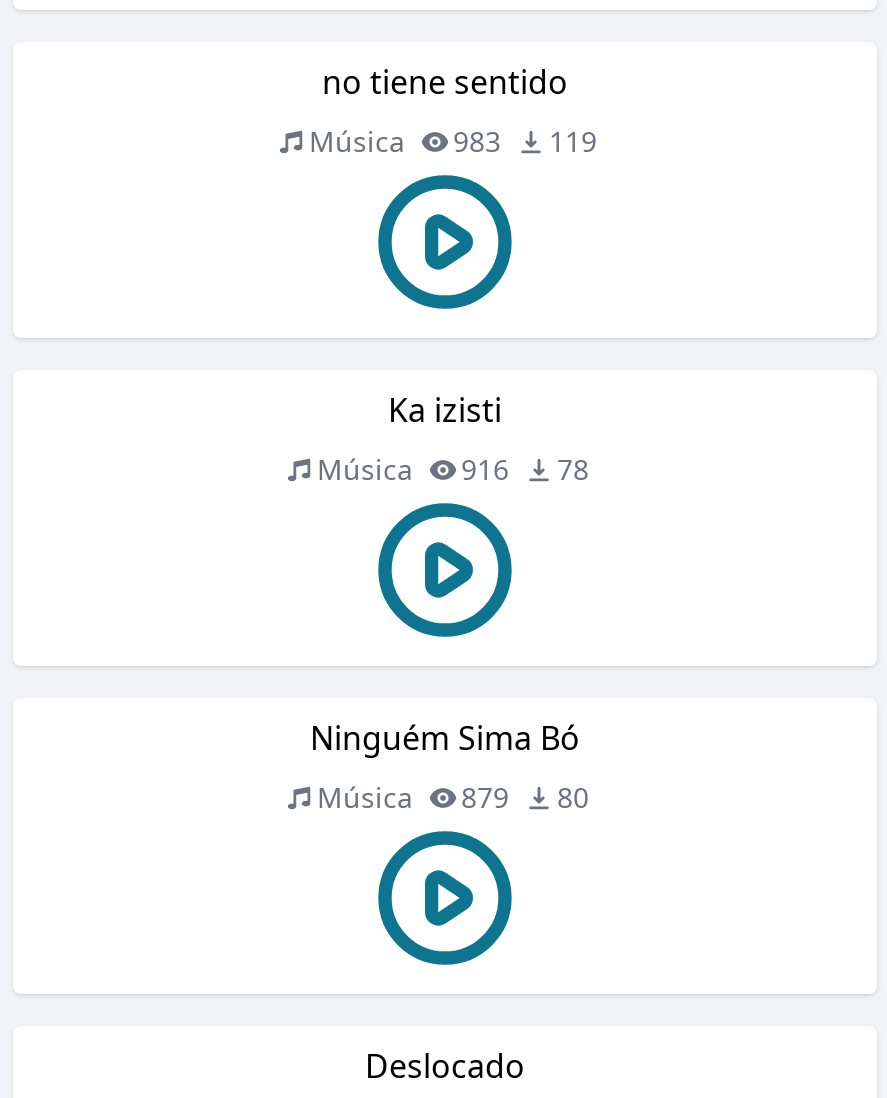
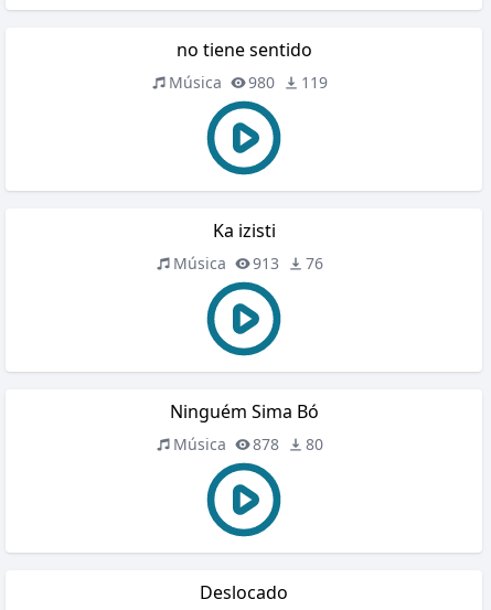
- Música 983 119
+ Música 980 119

- 916
+ 913

- 78
+ 76

- Música 879 80
+ Música 878 80
